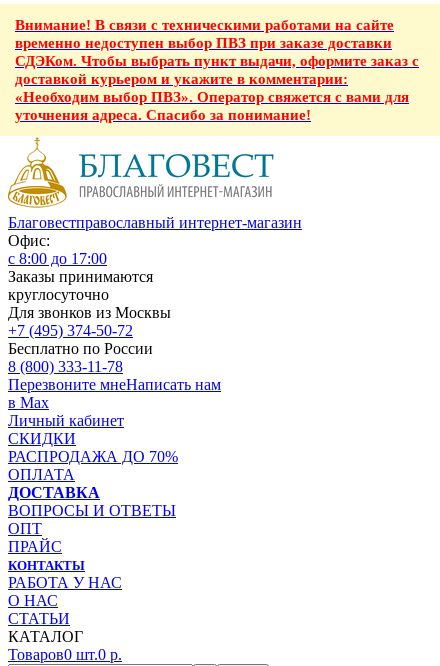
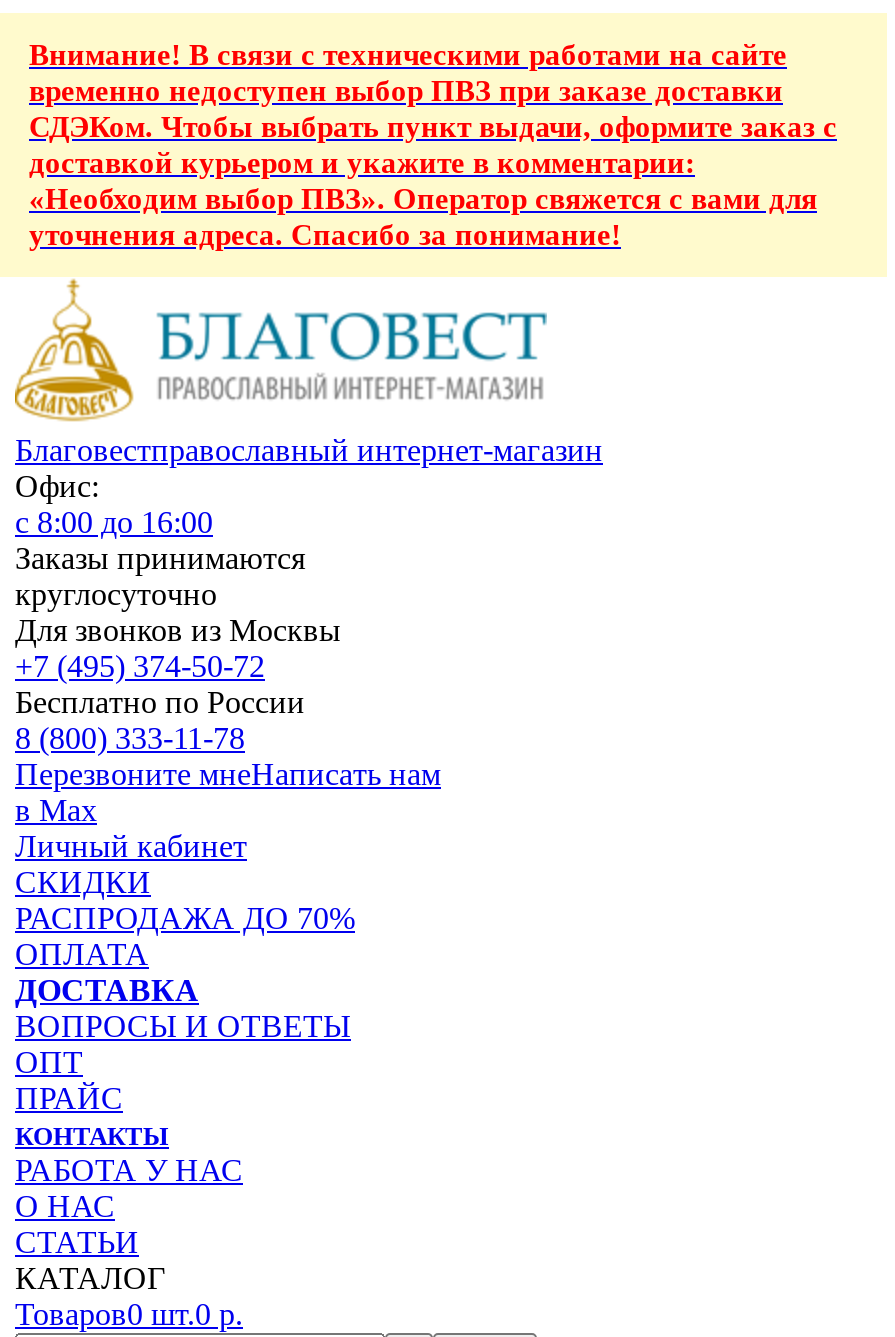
- с 8:00 до 17:00
+ с 8:00 до 16:00
